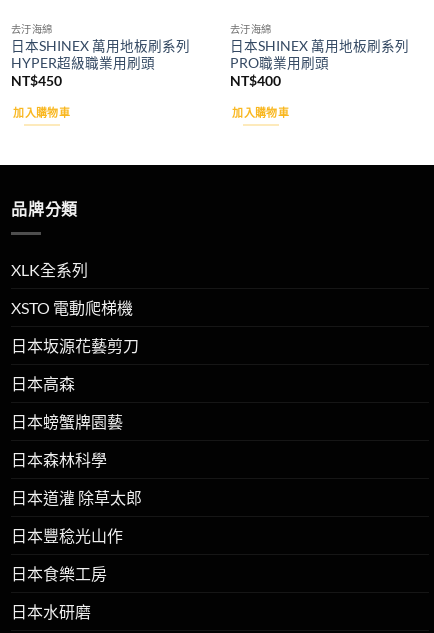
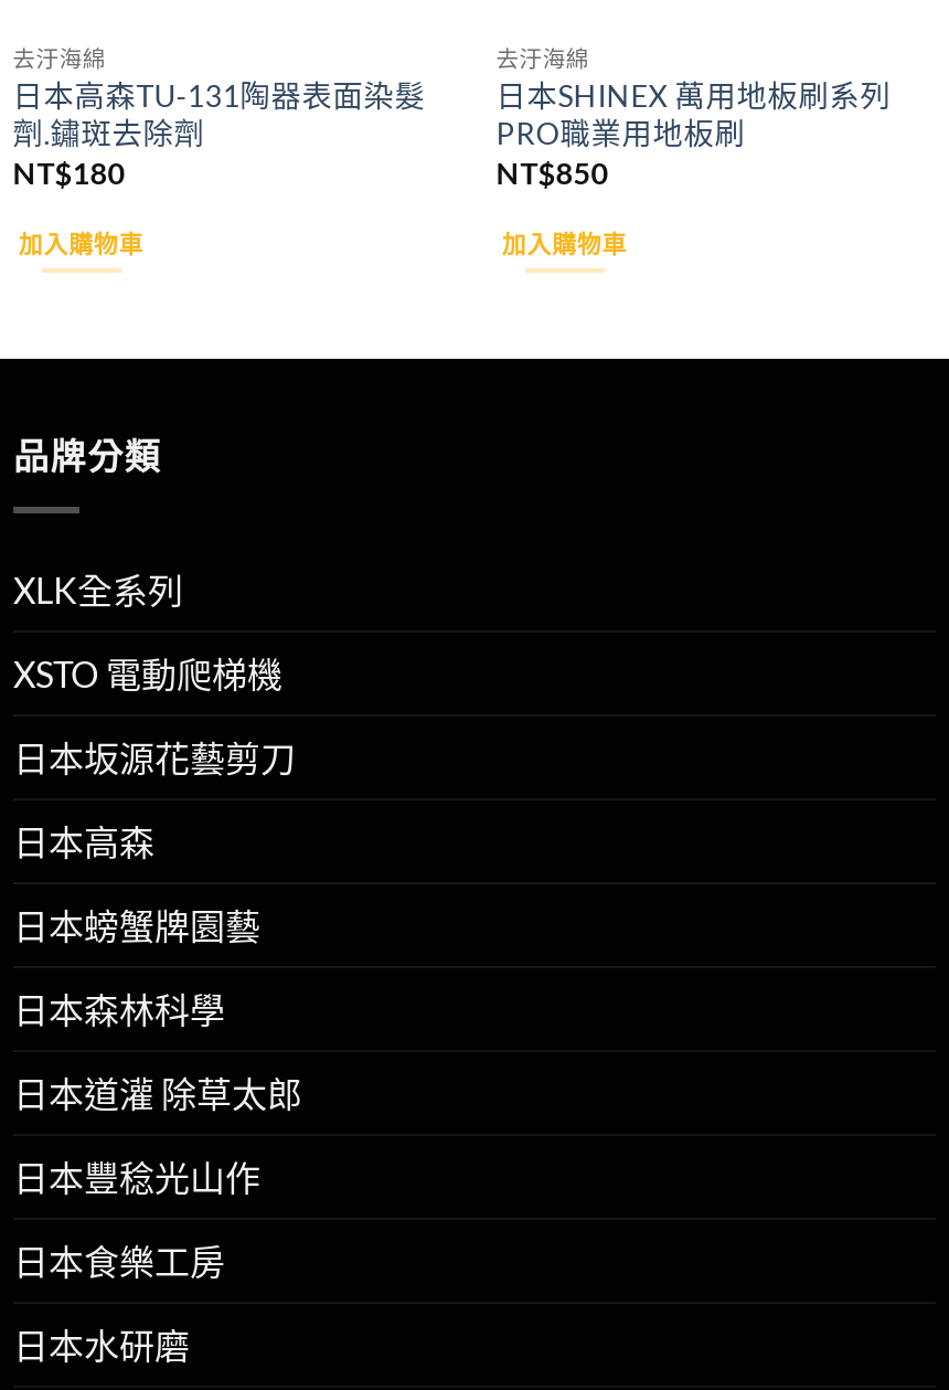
- 日本SHINEX 萬用地板刷系列
- HYPER超級職業用刷頭
- NT$450
+ 日本高森TU-131陶器表面染髮
+ 劑.鏽斑去除劑
+ NT$180

- PRO職業用刷頭
- NT$400
+ PRO職業用地板刷
+ NT$850
